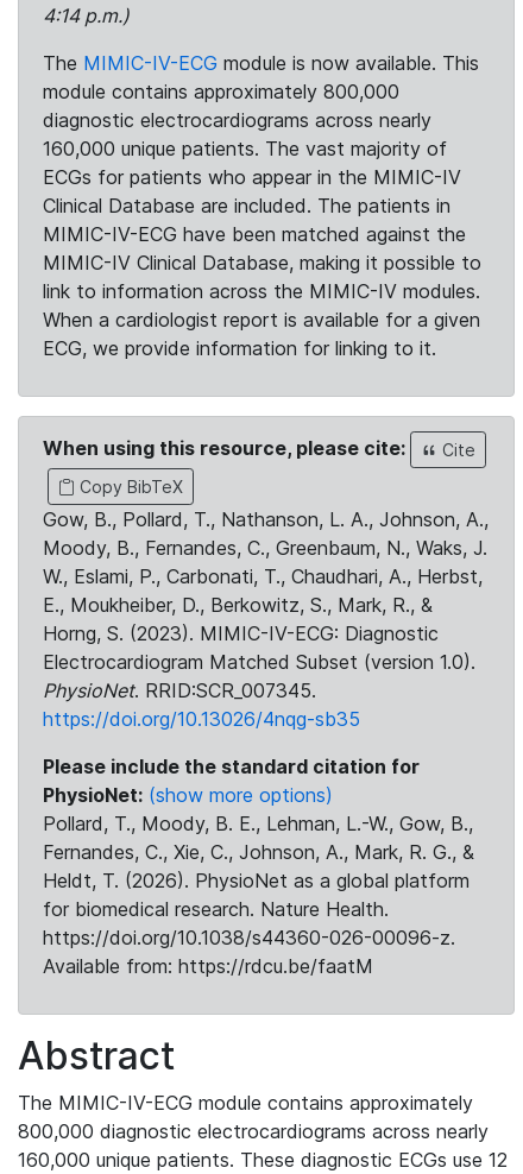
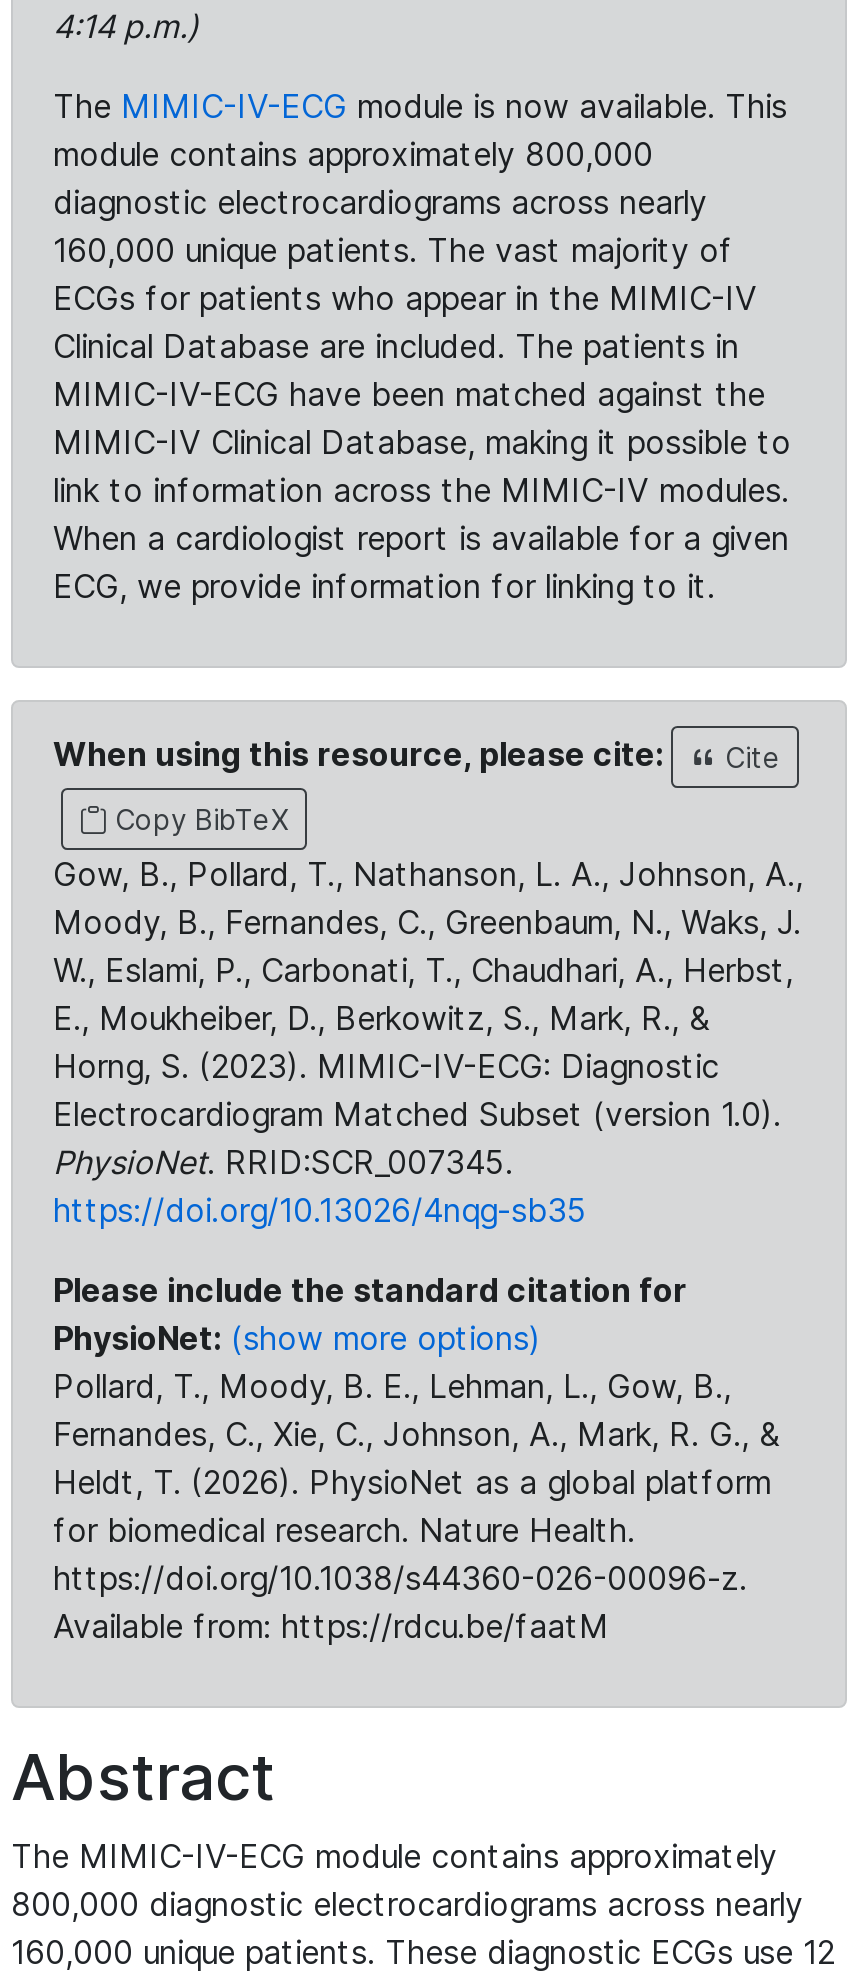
- Pollard, T., Moody, B. E., Lehman, L.-W., Gow, B.,
+ Pollard, T., Moody, B. E., Lehman, L., Gow, B.,
